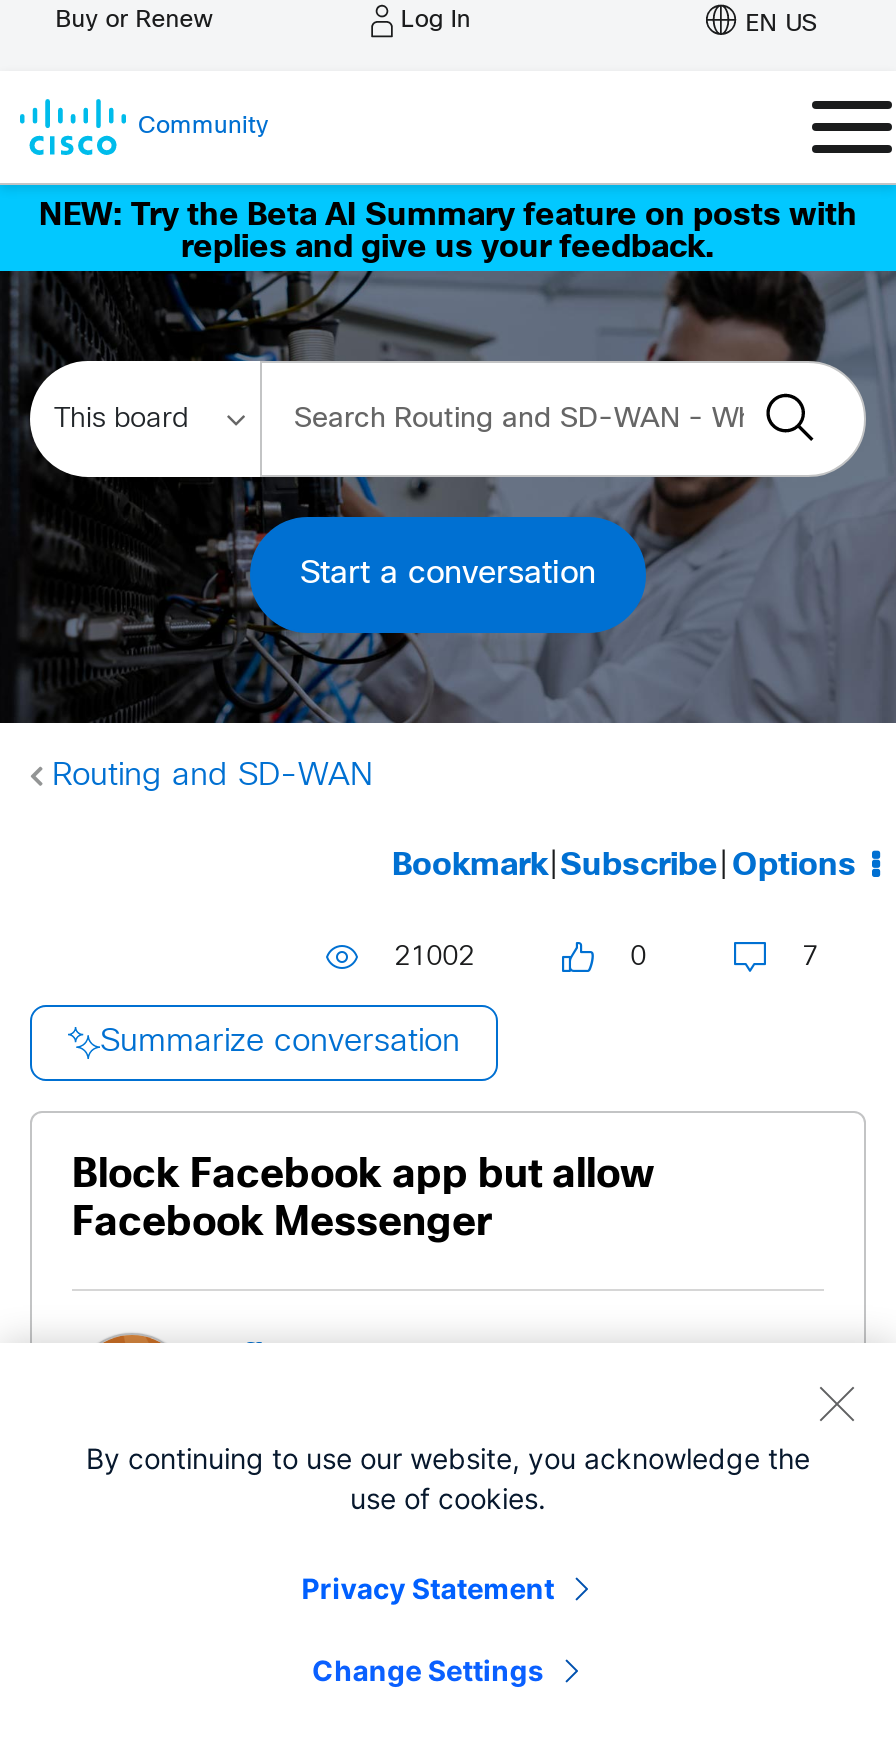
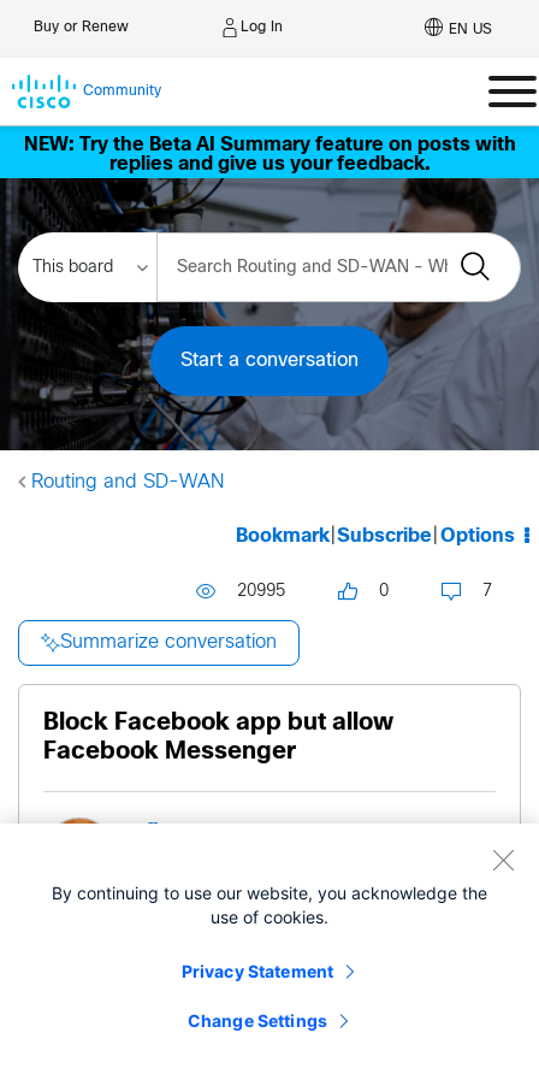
- 21002
+ 20995
